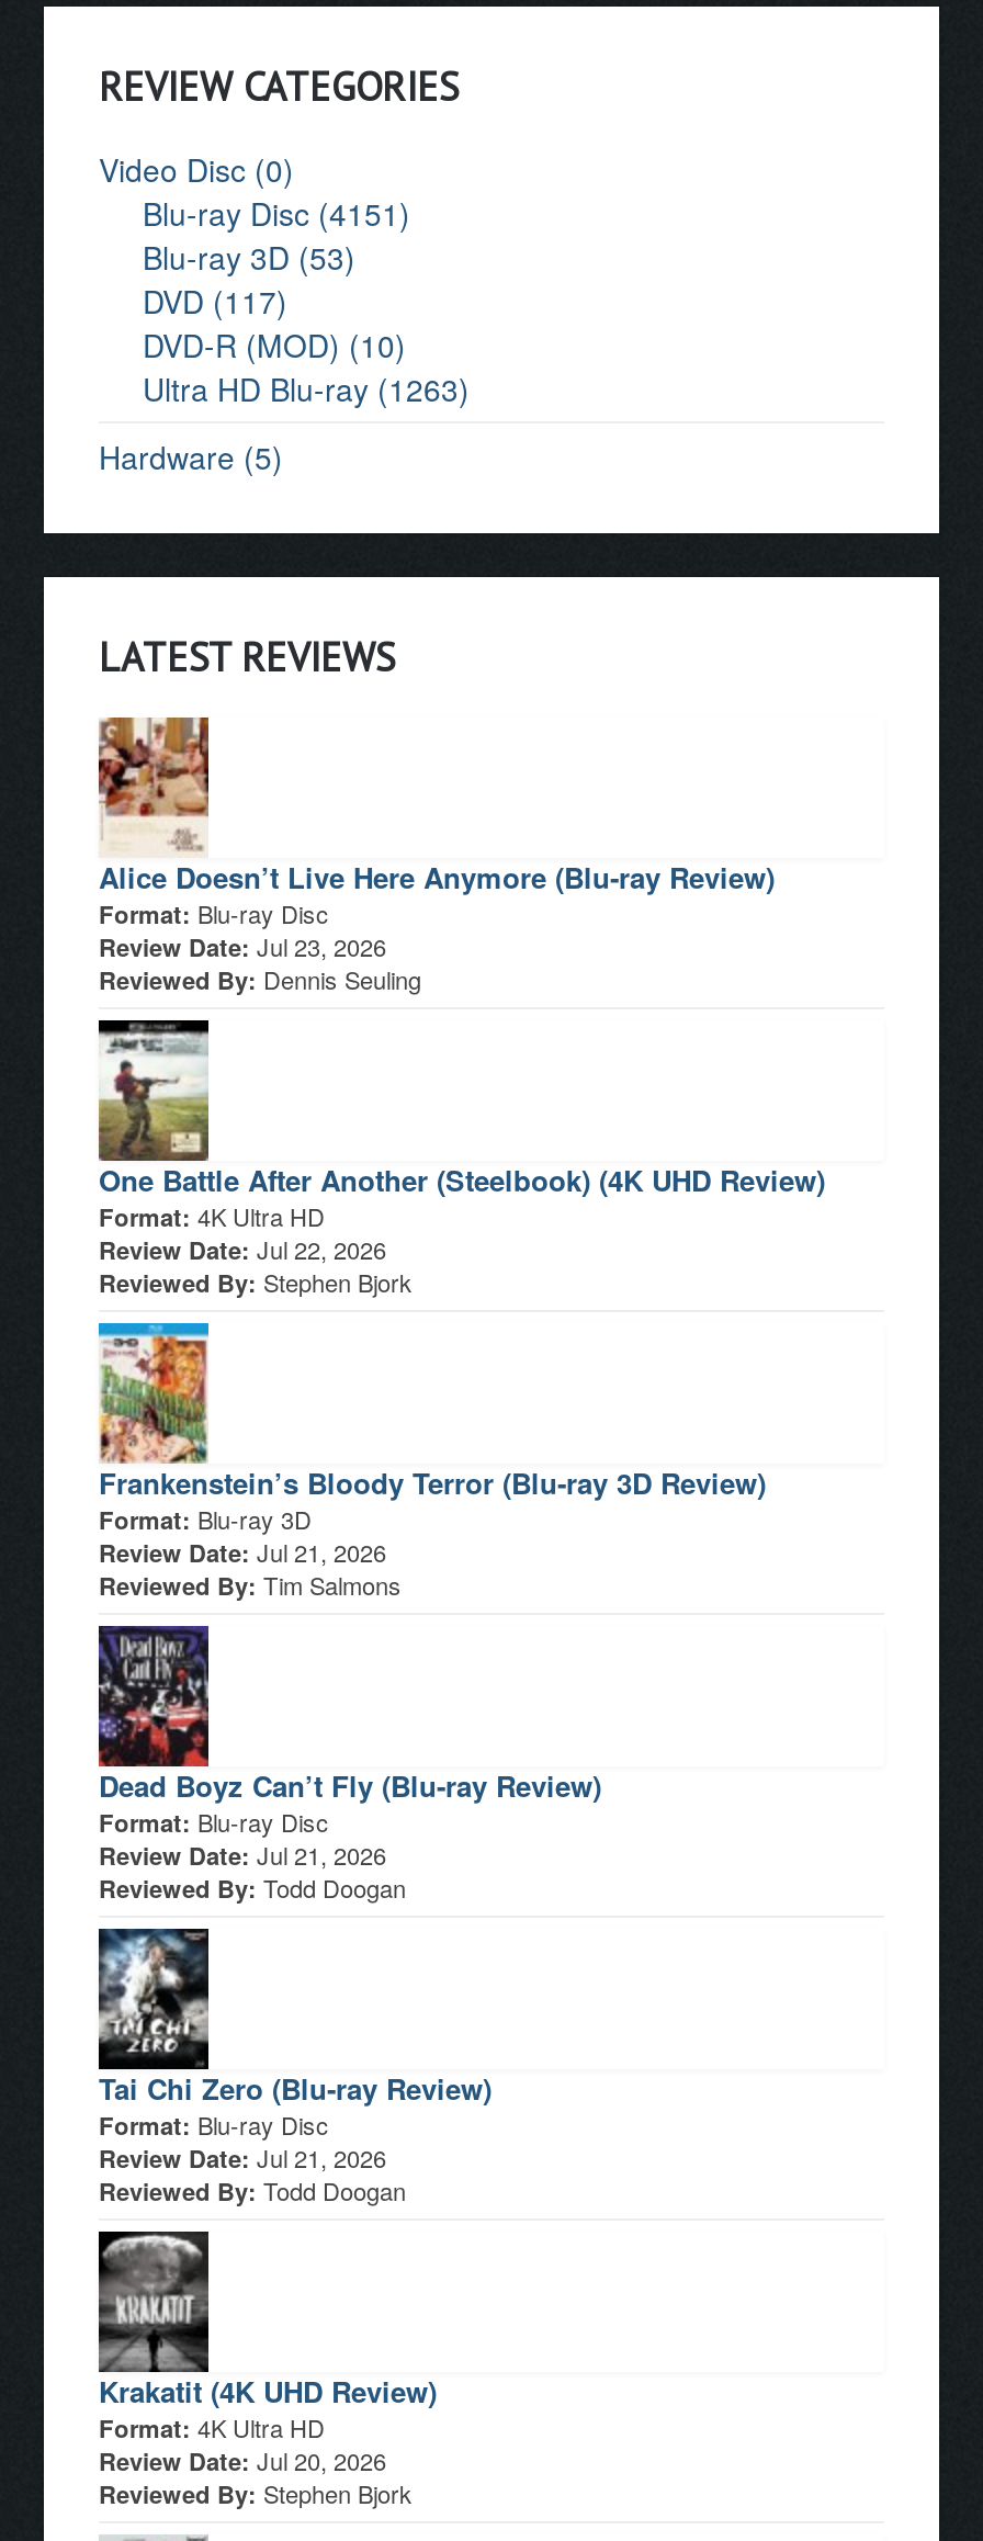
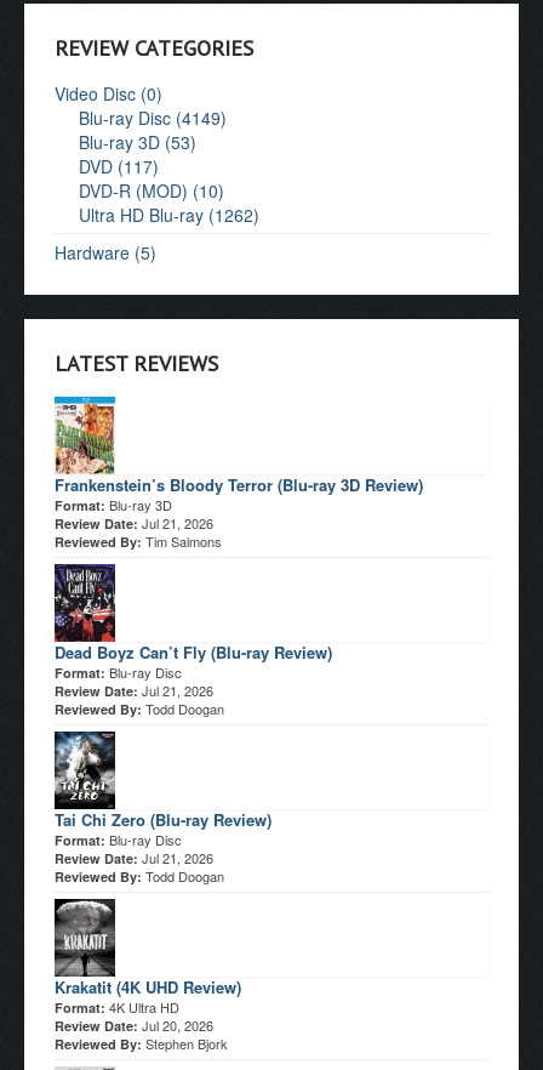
- Blu-ray Disc (4151)
+ Blu-ray Disc (4149)

- Ultra HD Blu-ray (1263)
+ Ultra HD Blu-ray (1262)

- [image]
- Alice Doesn’t Live Here Anymore (Blu-ray Review)
- Format: Blu-ray Disc
- Review Date: Jul 23, 2026
- Reviewed By: Dennis Seuling

- [image]
- One Battle After Another (Steelbook) (4K UHD Review)
- Format: 4K Ultra HD
- Review Date: Jul 22, 2026
- Reviewed By: Stephen Bjork
